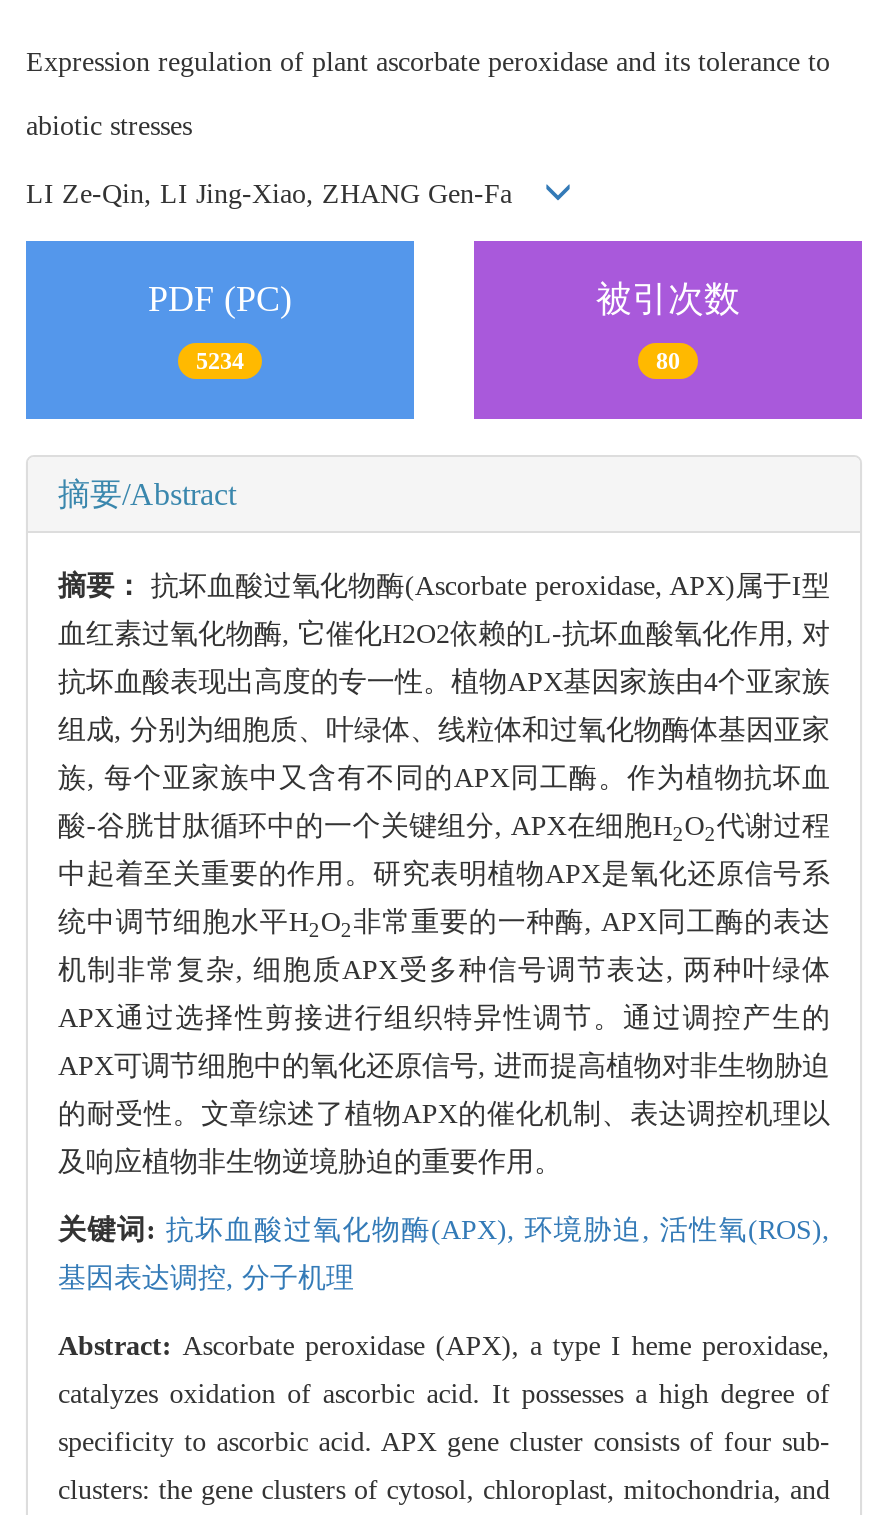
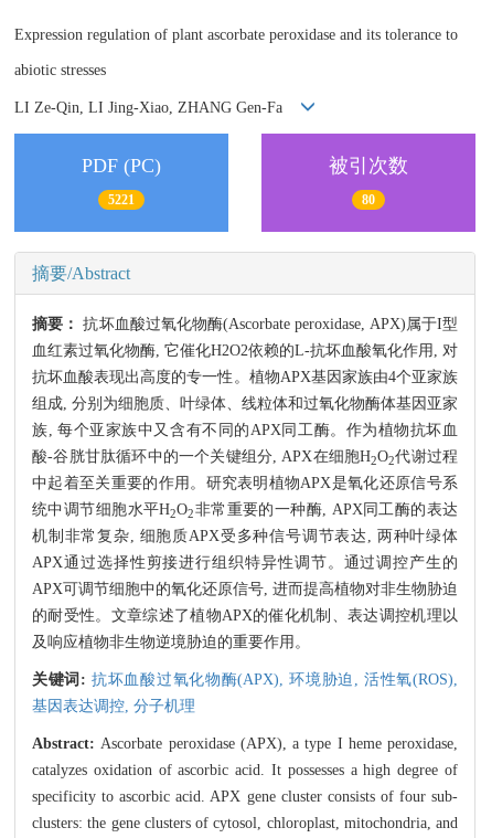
- 5234
+ 5221
